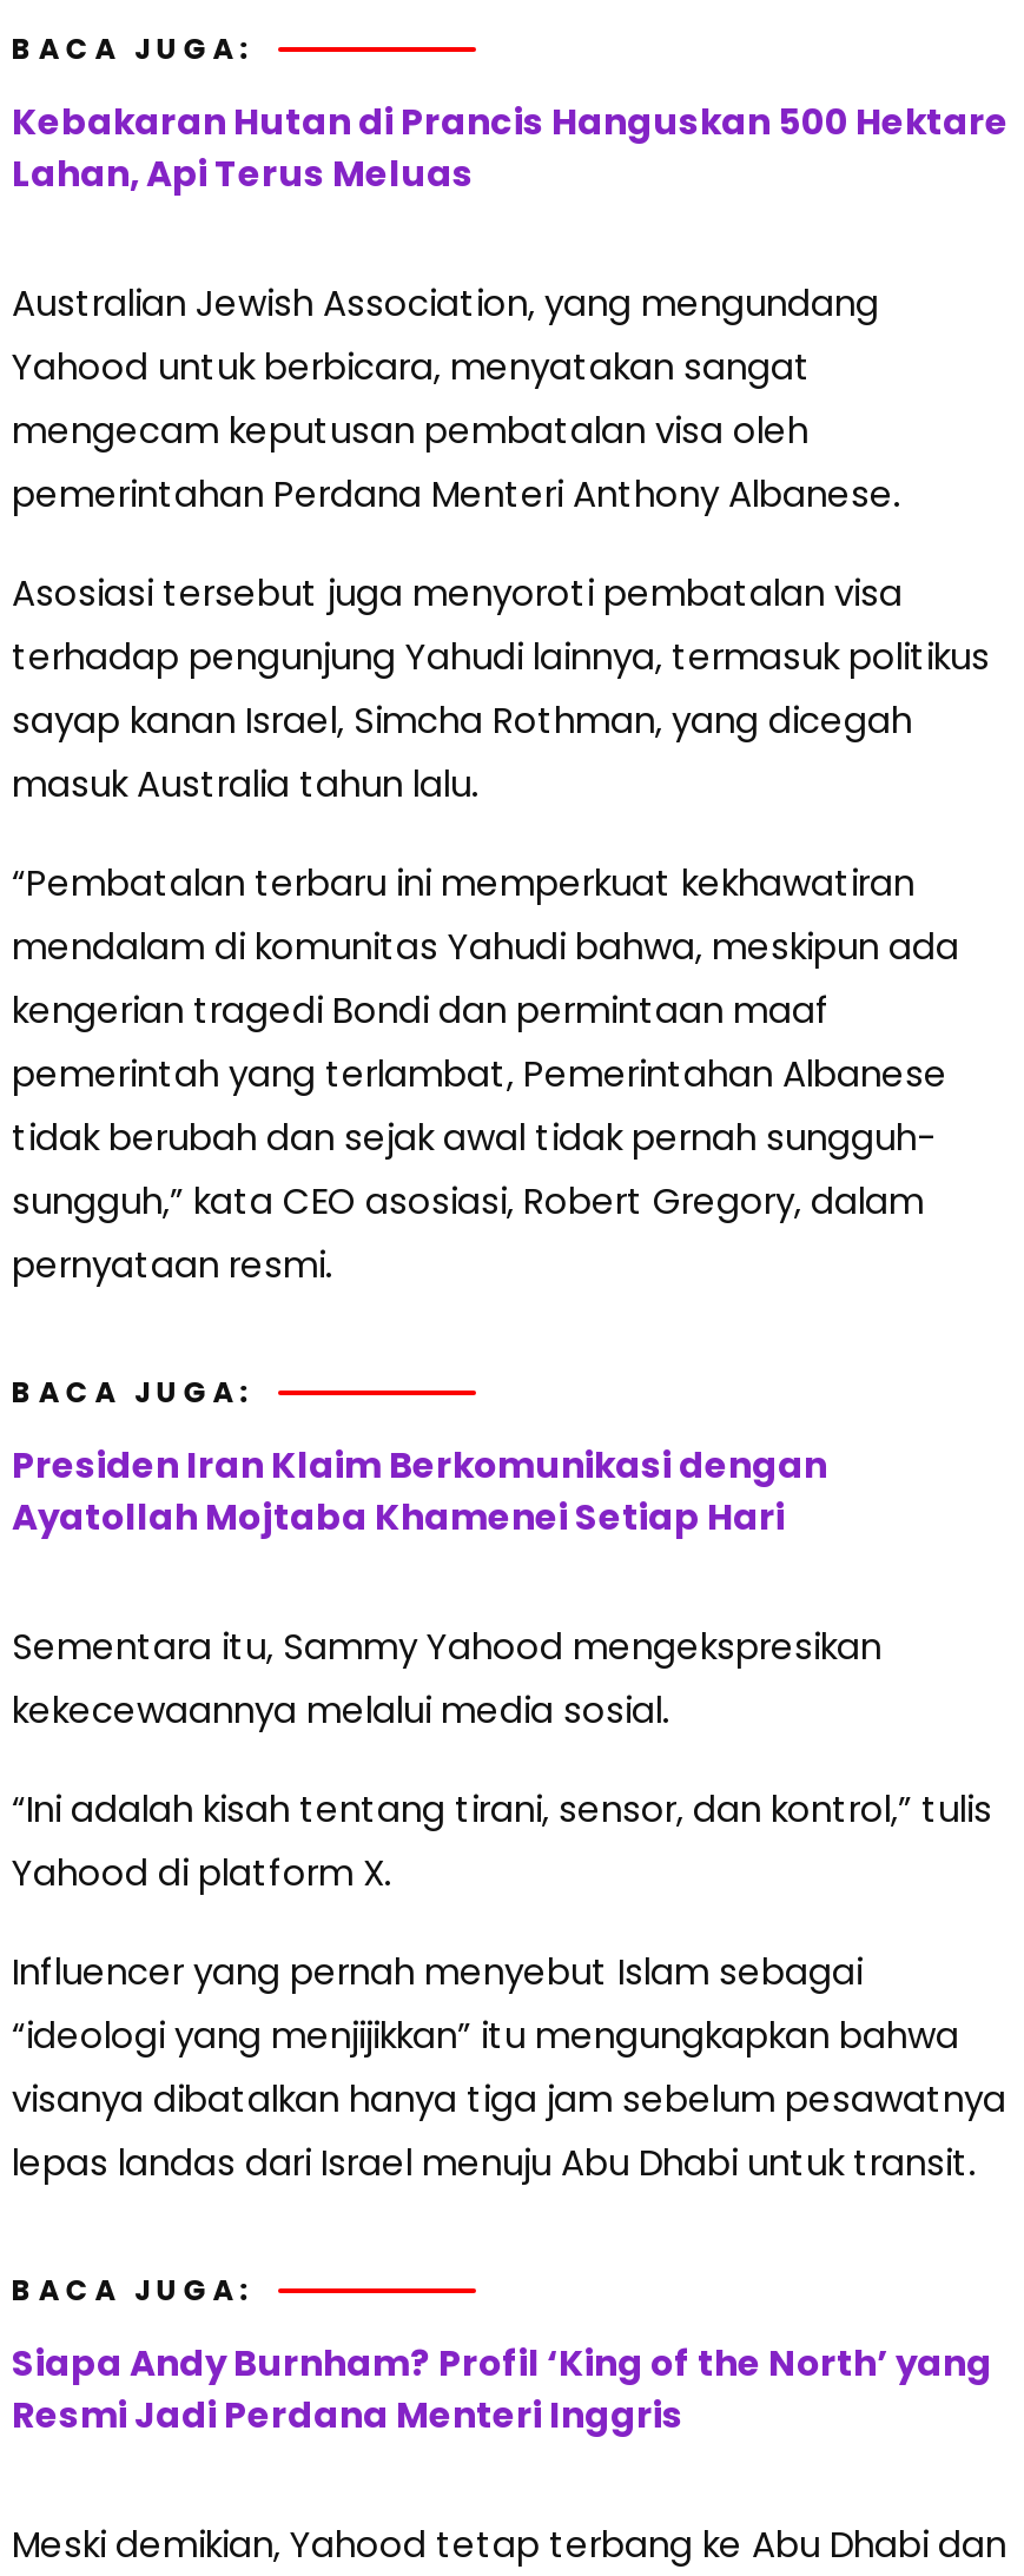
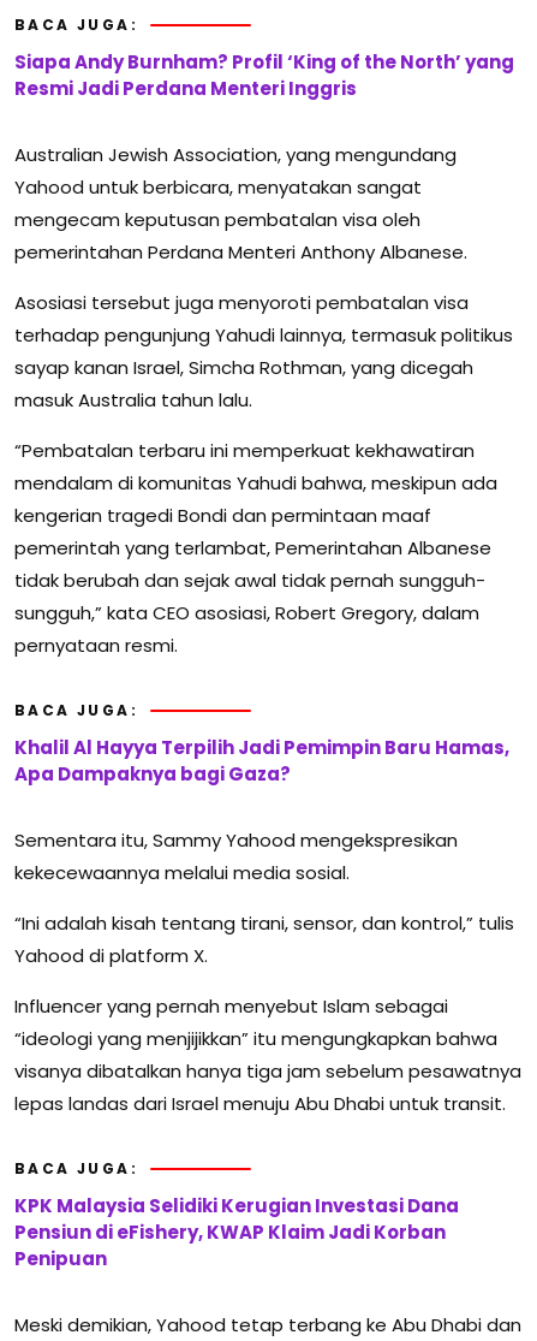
- Kebakaran Hutan di Prancis Hanguskan 500 Hektare
- Lahan, Api Terus Meluas

- Presiden Iran Klaim Berkomunikasi dengan
- Ayatollah Mojtaba Khamenei Setiap Hari
+ Khalil Al Hayya Terpilih Jadi Pemimpin Baru Hamas,
+ Apa Dampaknya bagi Gaza?

+ KPK Malaysia Selidiki Kerugian Investasi Dana
+ Pensiun di eFishery, KWAP Klaim Jadi Korban
+ Penipuan

moved up: Siapa Andy Burnham? Profil ‘King of the North’ yang | Resmi Jadi Perdana Menteri Inggris
